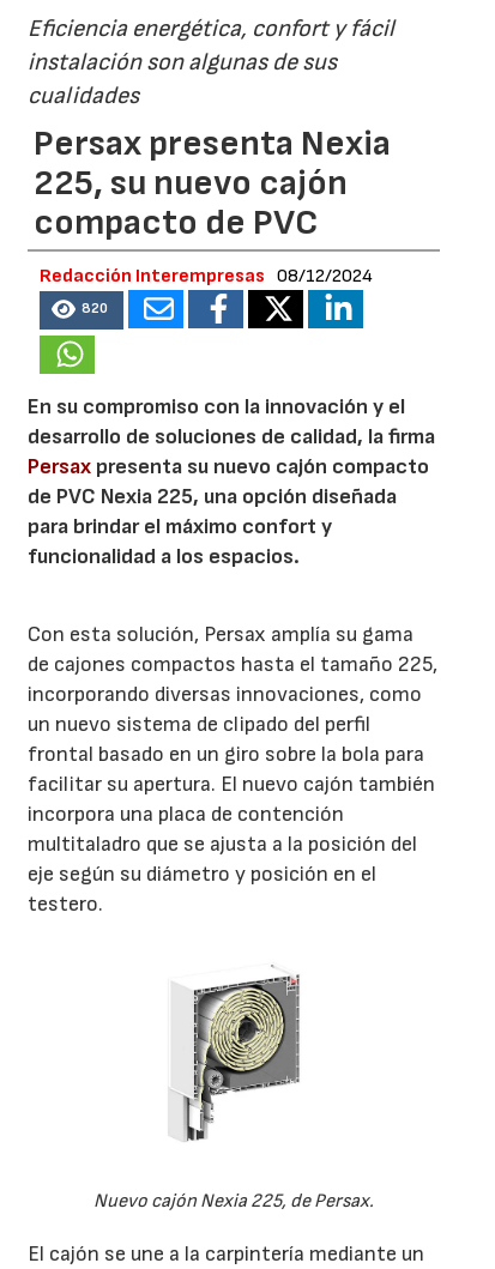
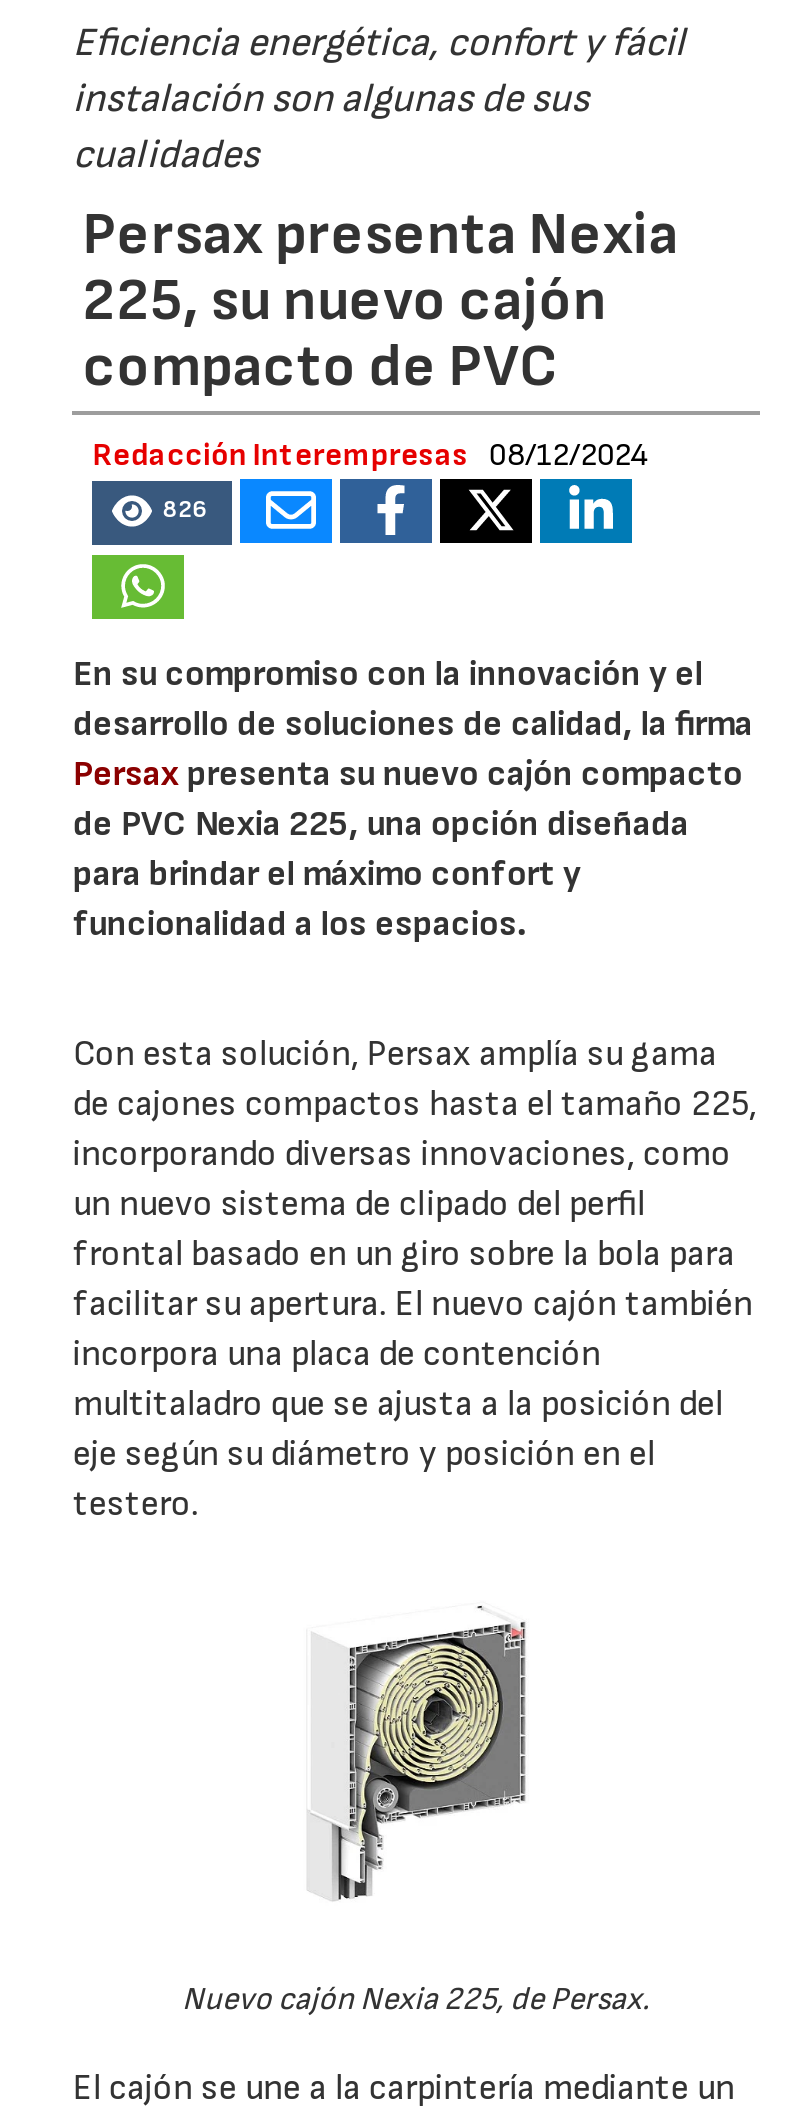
- 820
+ 826
